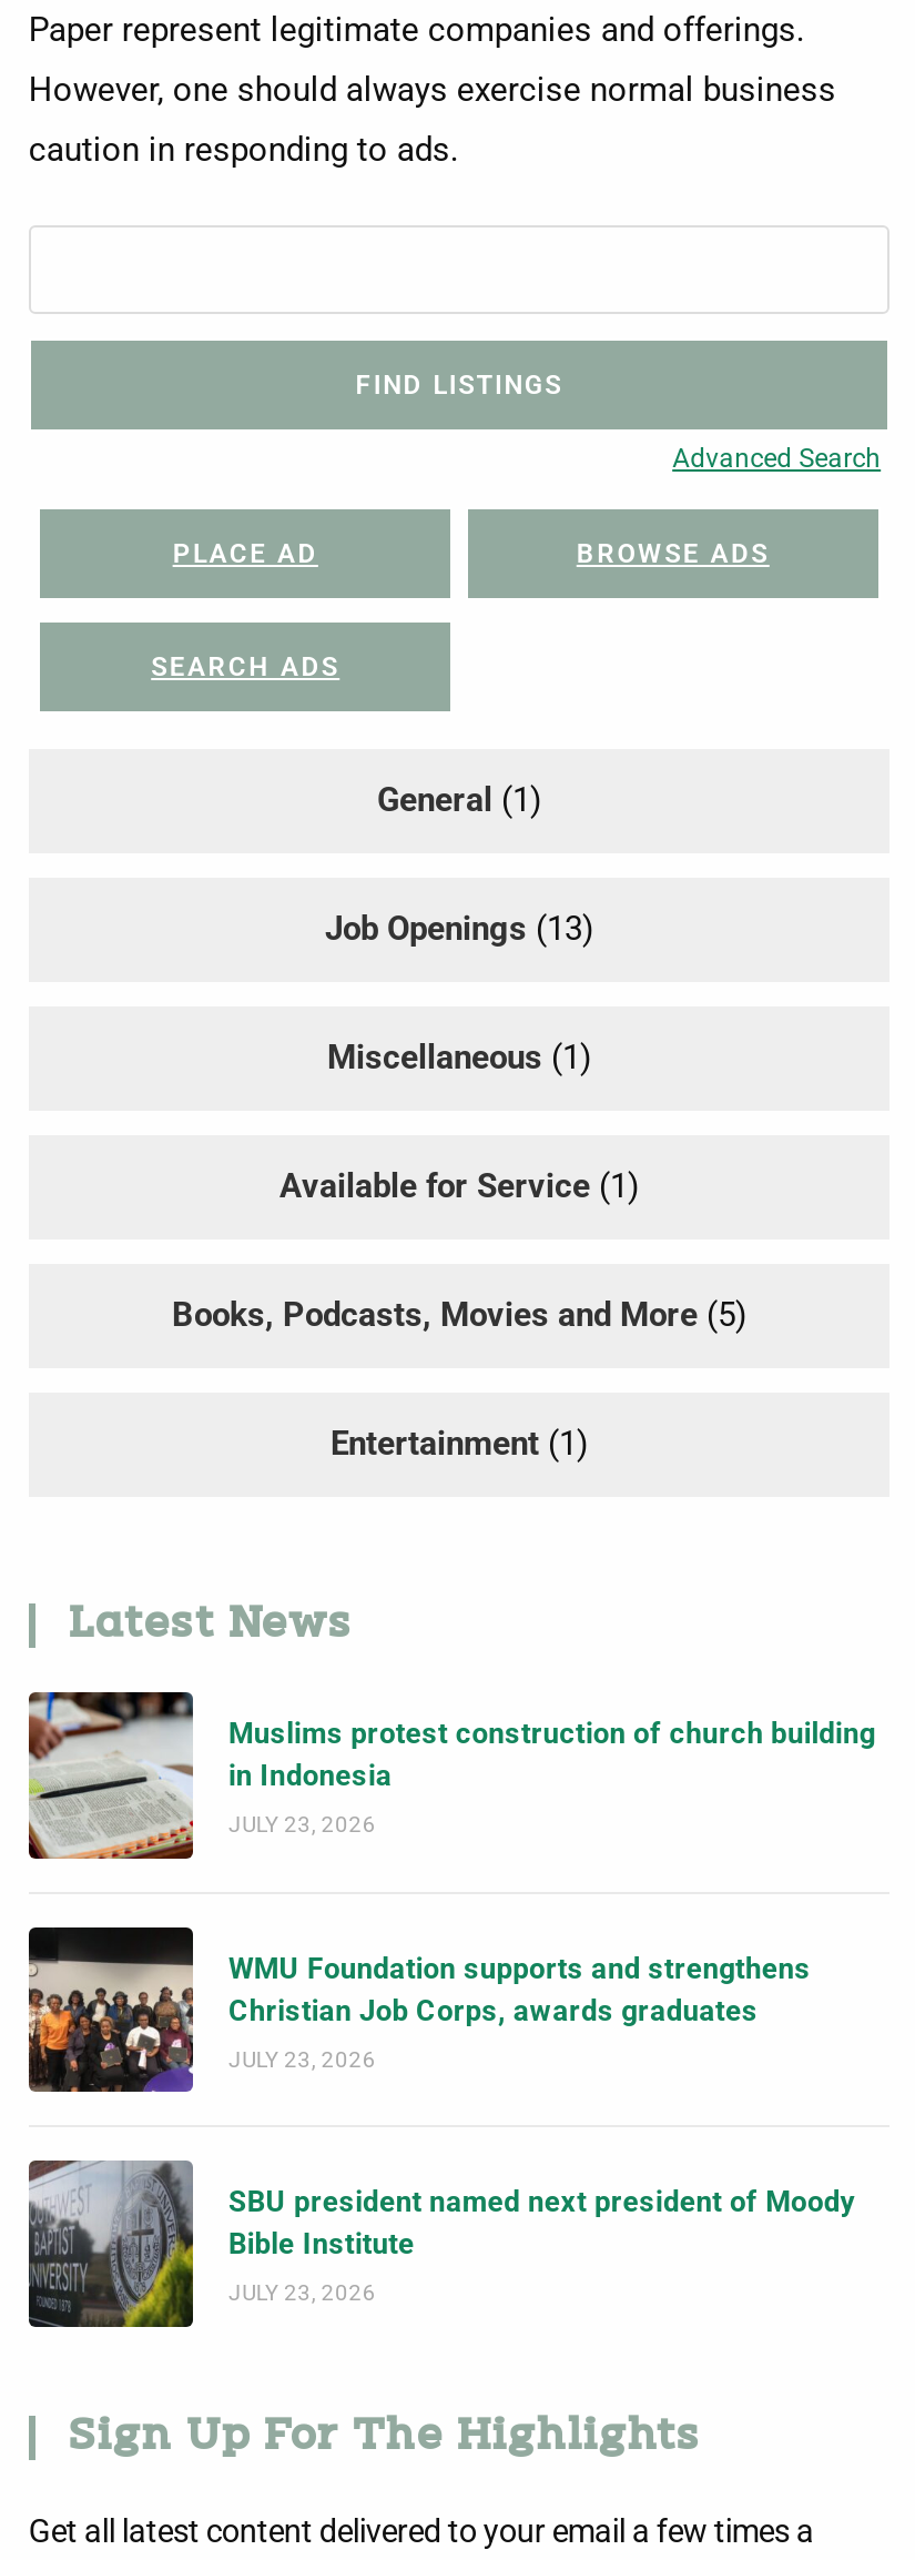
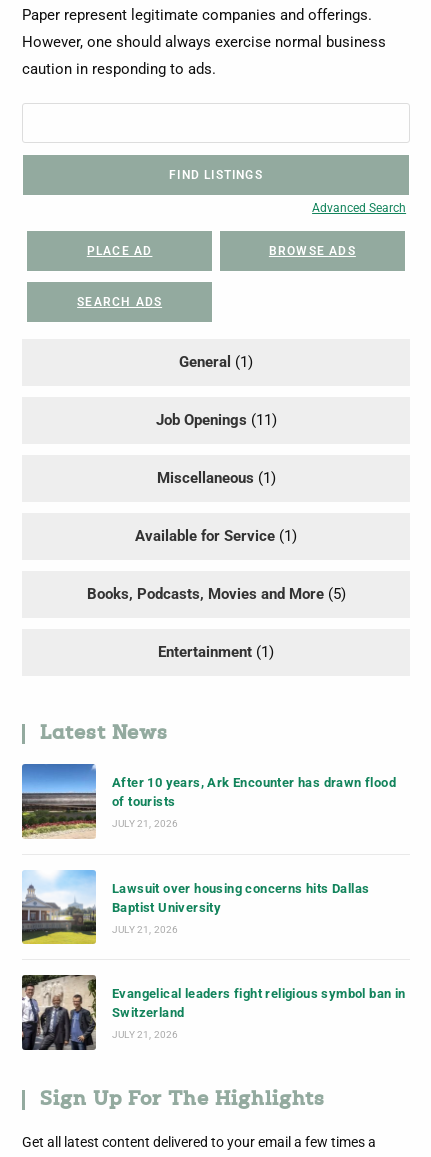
- Job Openings (13)
+ Job Openings (11)

- [image]
- Muslims protest construction of church building
- in Indonesia
+ [image]
+ After 10 years, Ark Encounter has drawn flood
+ of tourists

- JULY 23, 2026
+ JULY 21, 2026

- [image]
- WMU Foundation supports and strengthens
- Christian Job Corps, awards graduates
+ [image]
+ Lawsuit over housing concerns hits Dallas
+ Baptist University

- JULY 23, 2026
+ JULY 21, 2026

- [image]
- SBU president named next president of Moody
- Bible Institute
+ [image]
+ Evangelical leaders fight religious symbol ban in
+ Switzerland

- JULY 23, 2026
+ JULY 21, 2026
